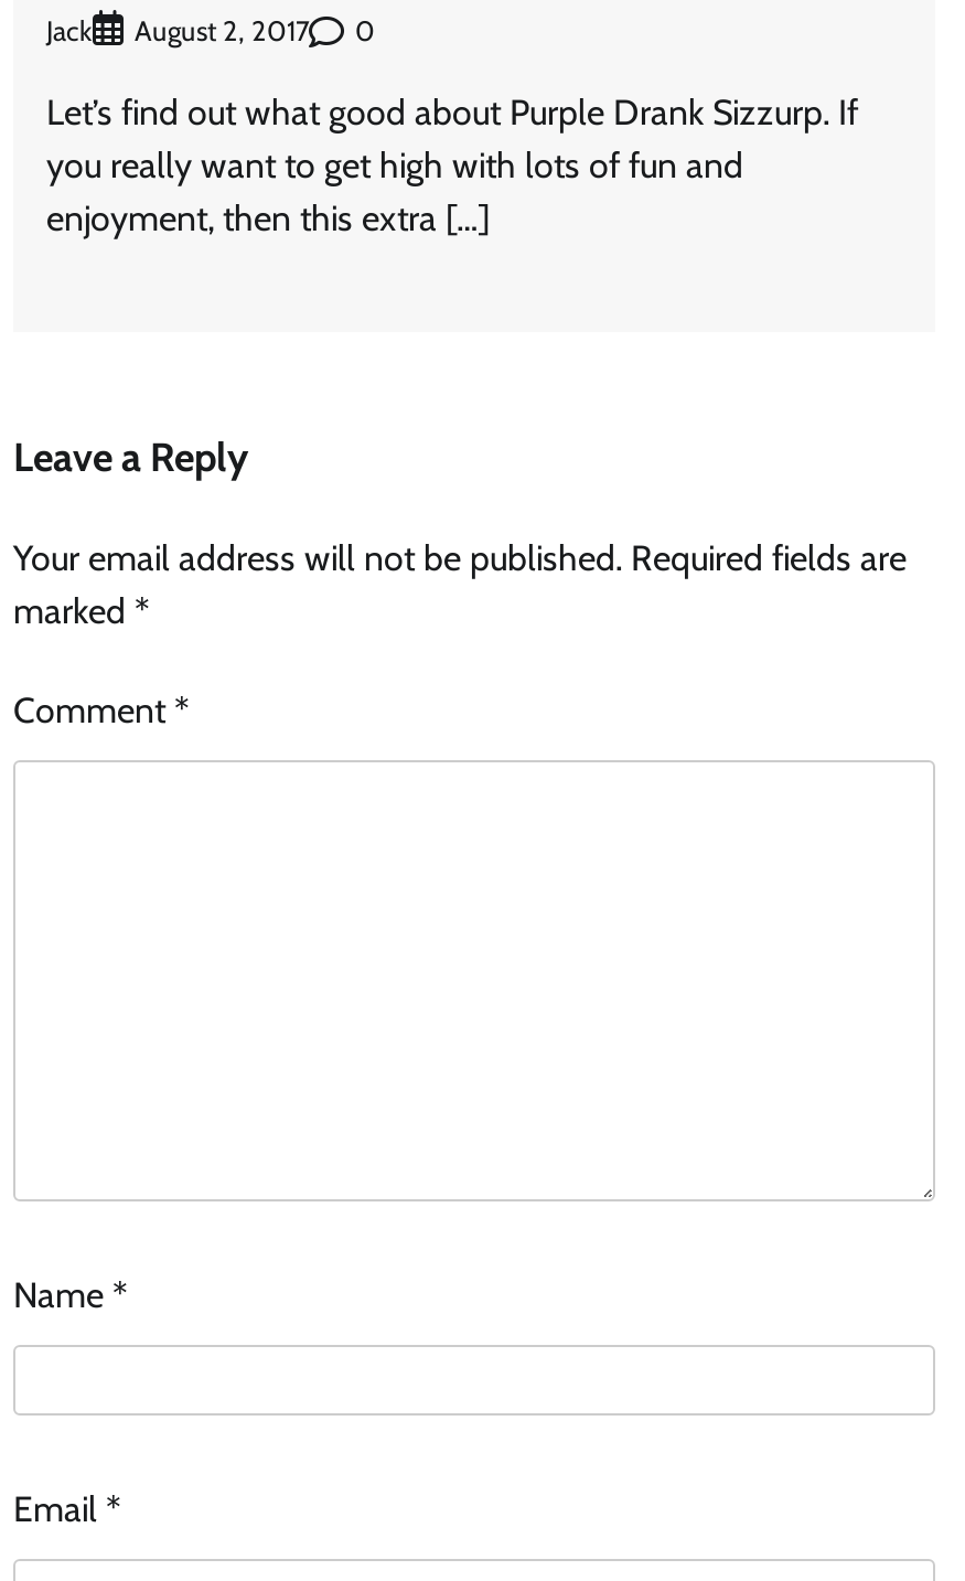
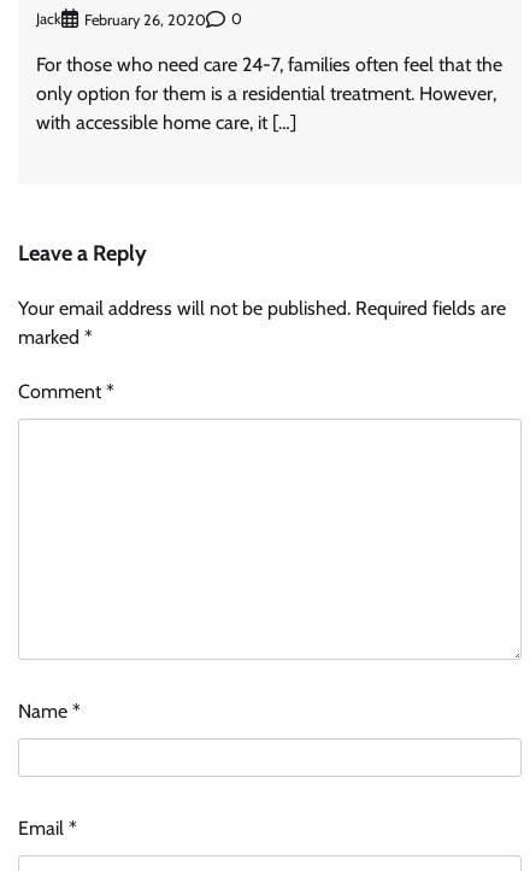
- August 2, 2017
+ February 26, 2020

- Let’s find out what good about Purple Drank Sizzurp. If
- you really want to get high with lots of fun and
- enjoyment, then this extra […]
+ For those who need care 24-7, families often feel that the
+ only option for them is a residential treatment. However,
+ with accessible home care, it […]
